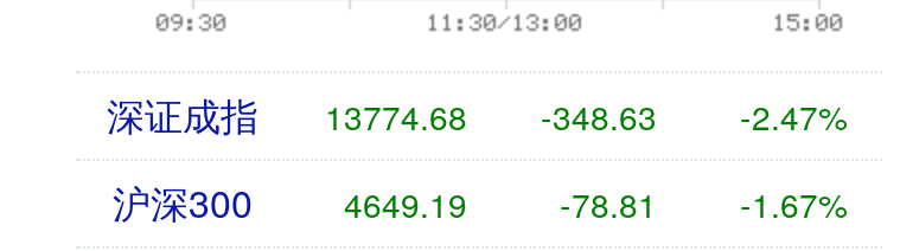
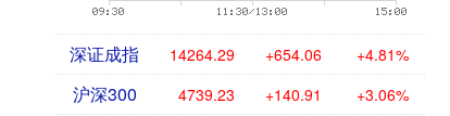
- 13774.68
+ 14264.29

- -348.63
+ +654.06

- -2.47%
+ +4.81%

- 4649.19
+ 4739.23

- -78.81
+ +140.91

- -1.67%
+ +3.06%
